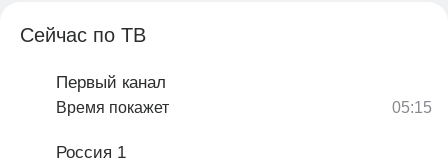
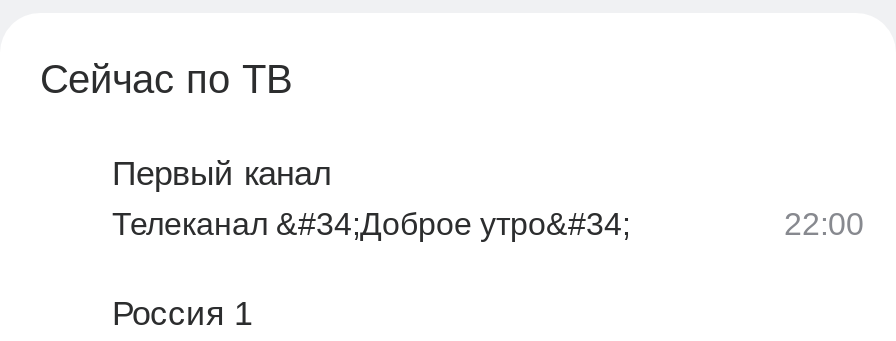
- Время покажет
+ Телеканал &#34;Доброе утро&#34;
